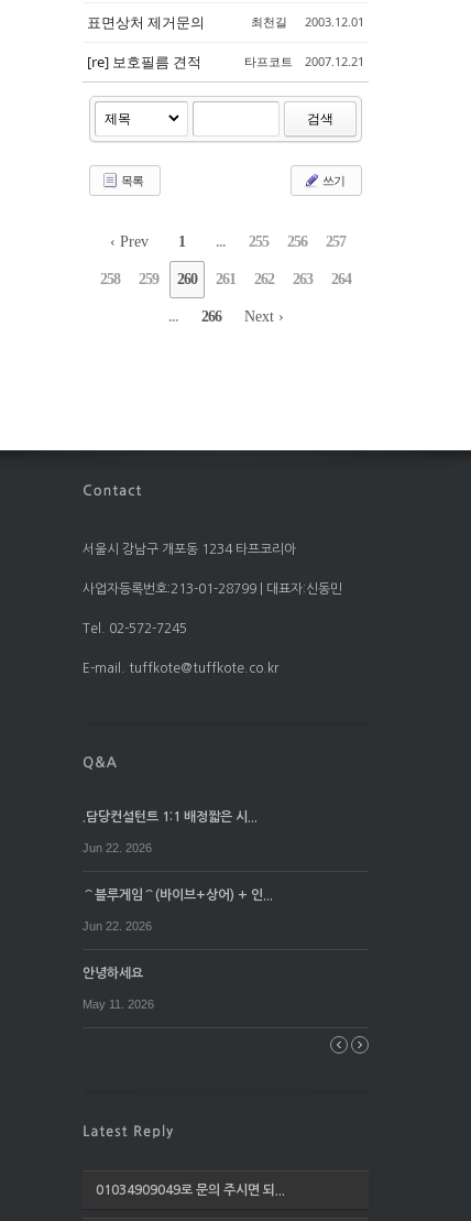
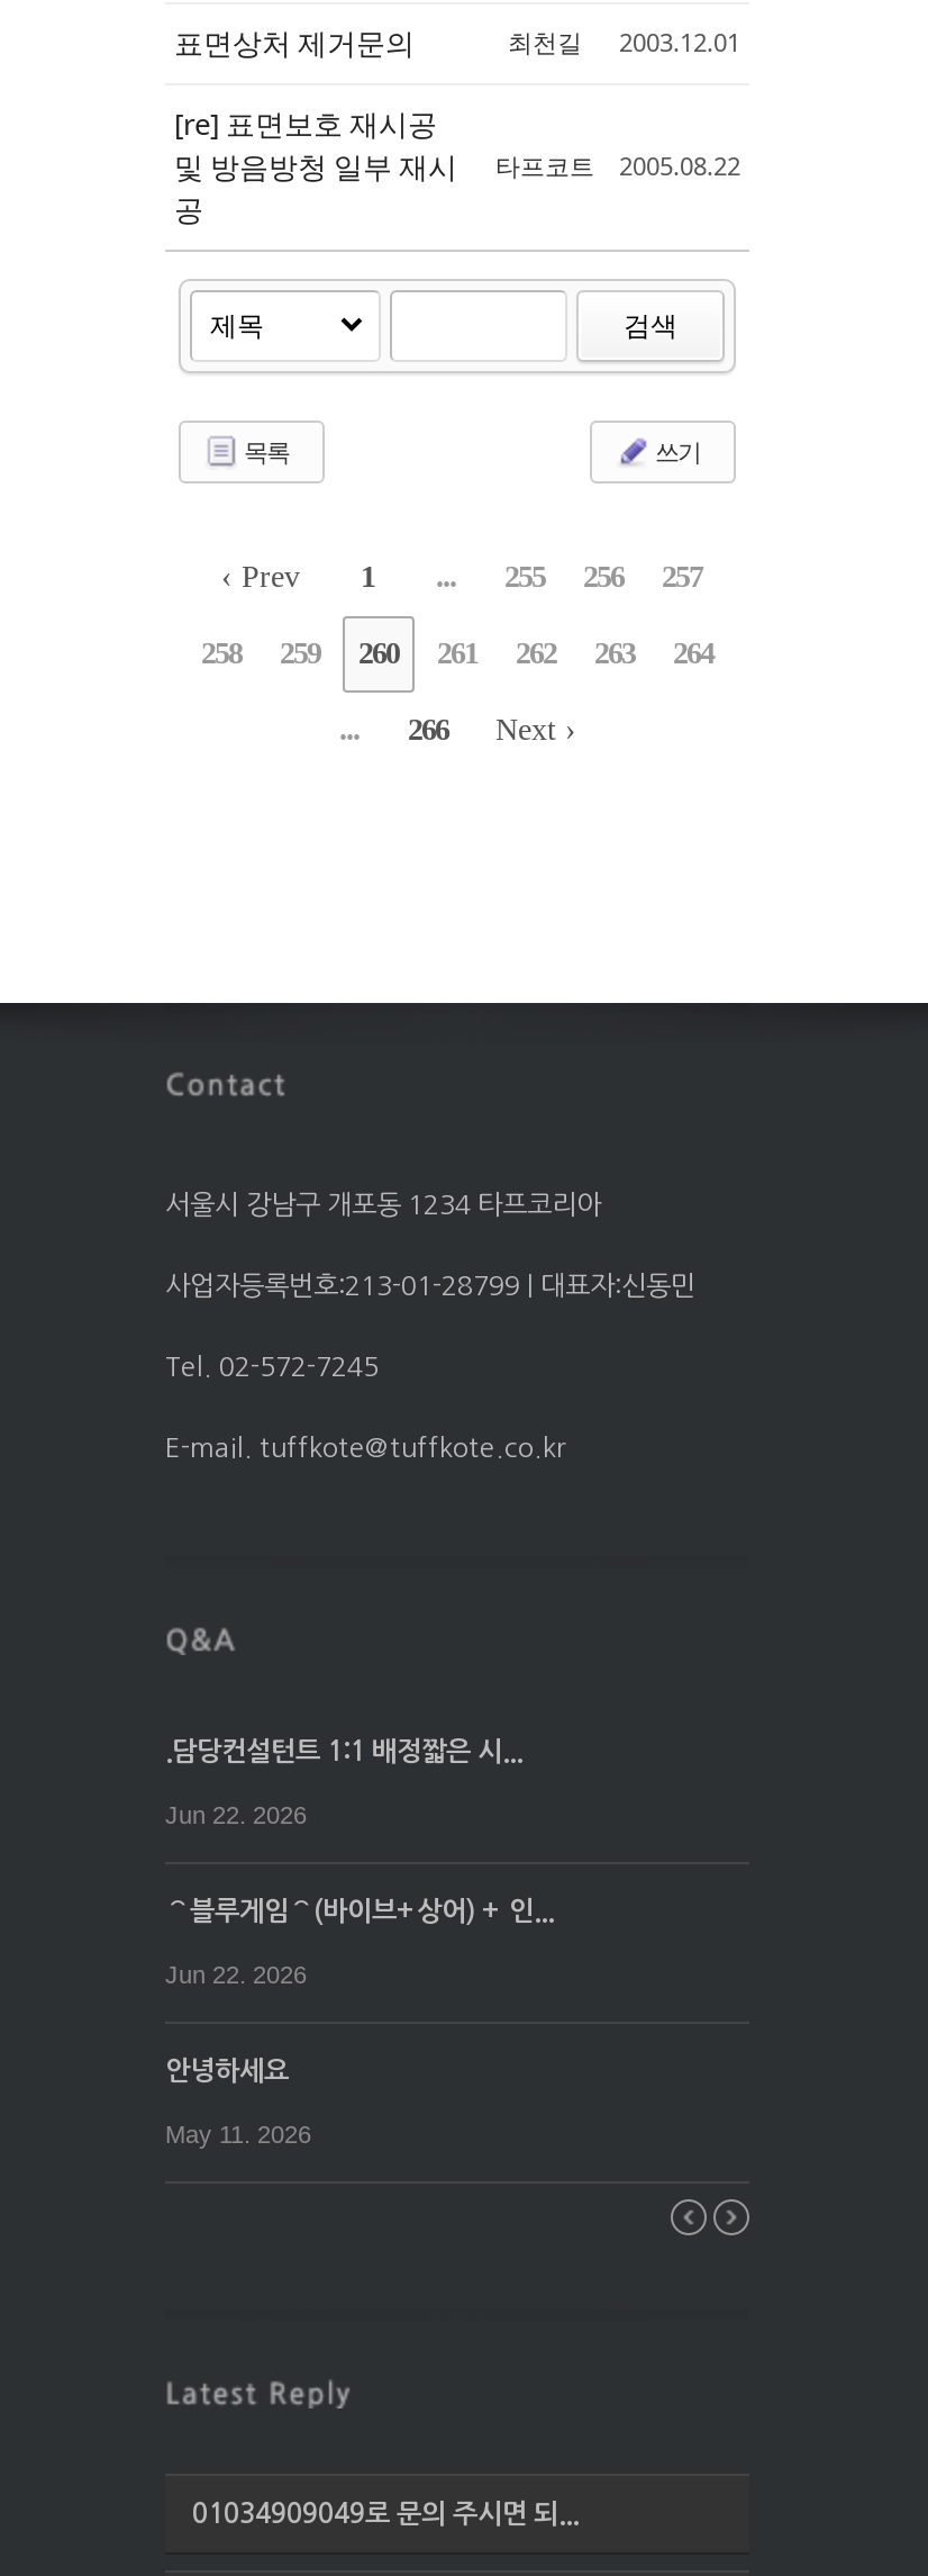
- [re] 보호필름 견적
+ [re] 표면보호 재시공
+ 및 방음방청 일부 재시
+ 공

- 2007.12.21
+ 2005.08.22
